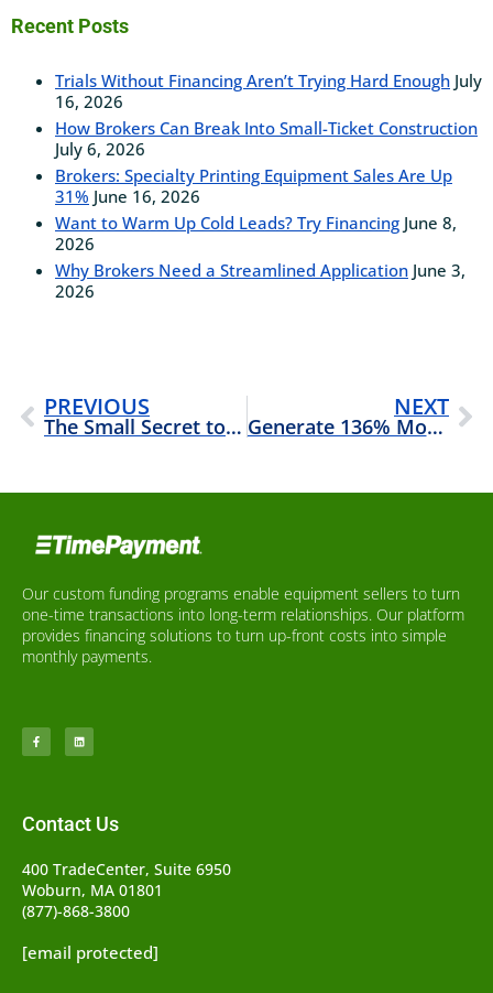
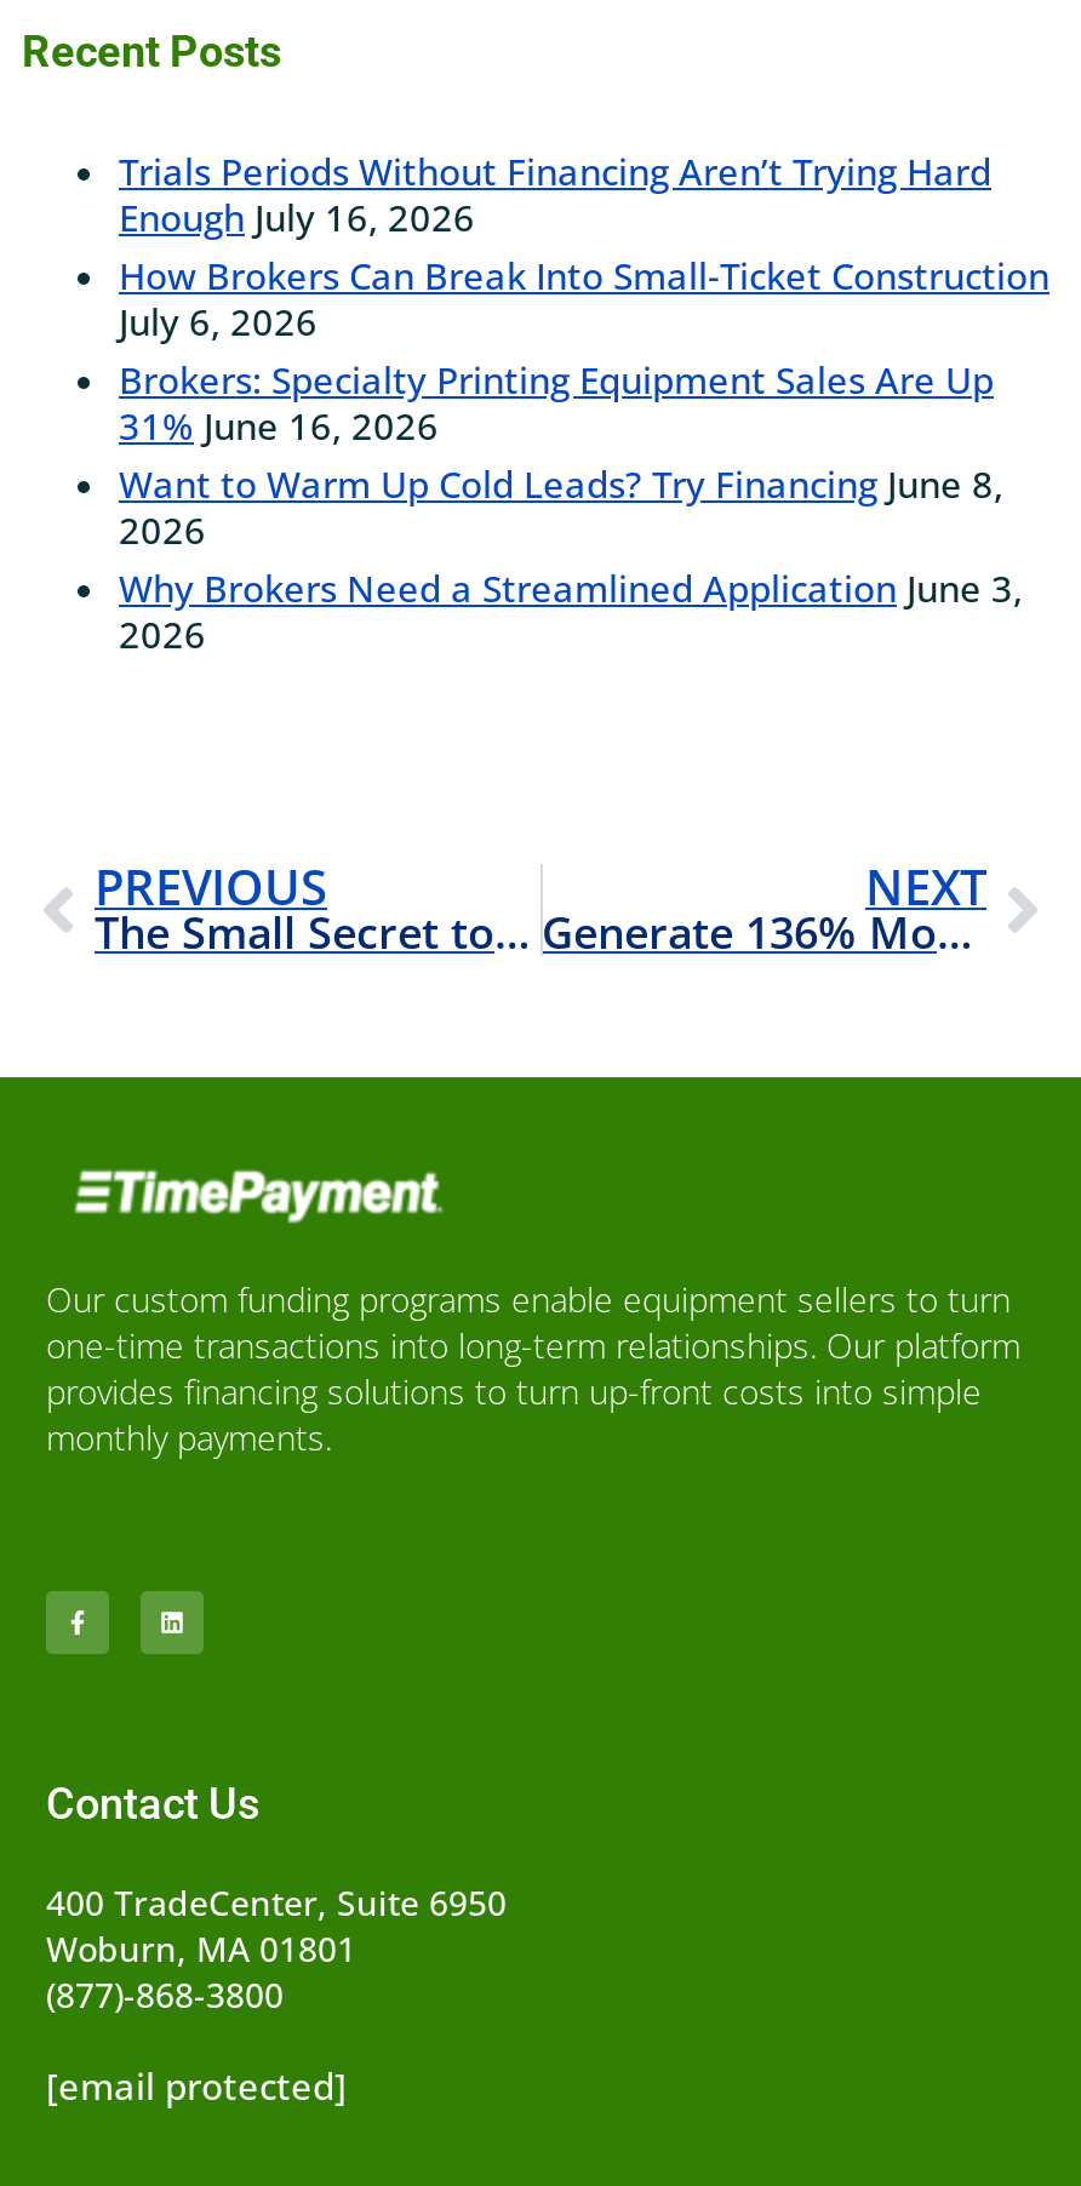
- Trials Without Financing Aren’t Trying Hard Enough July
- 16, 2026
+ Trials Periods Without Financing Aren’t Trying Hard
+ Enough July 16, 2026
